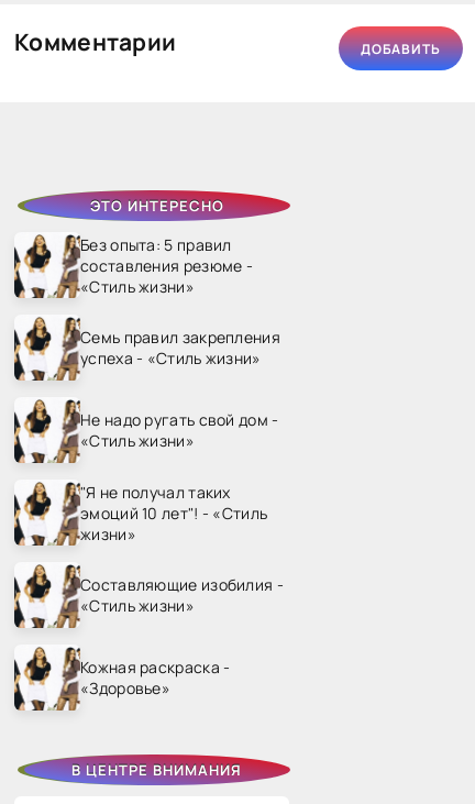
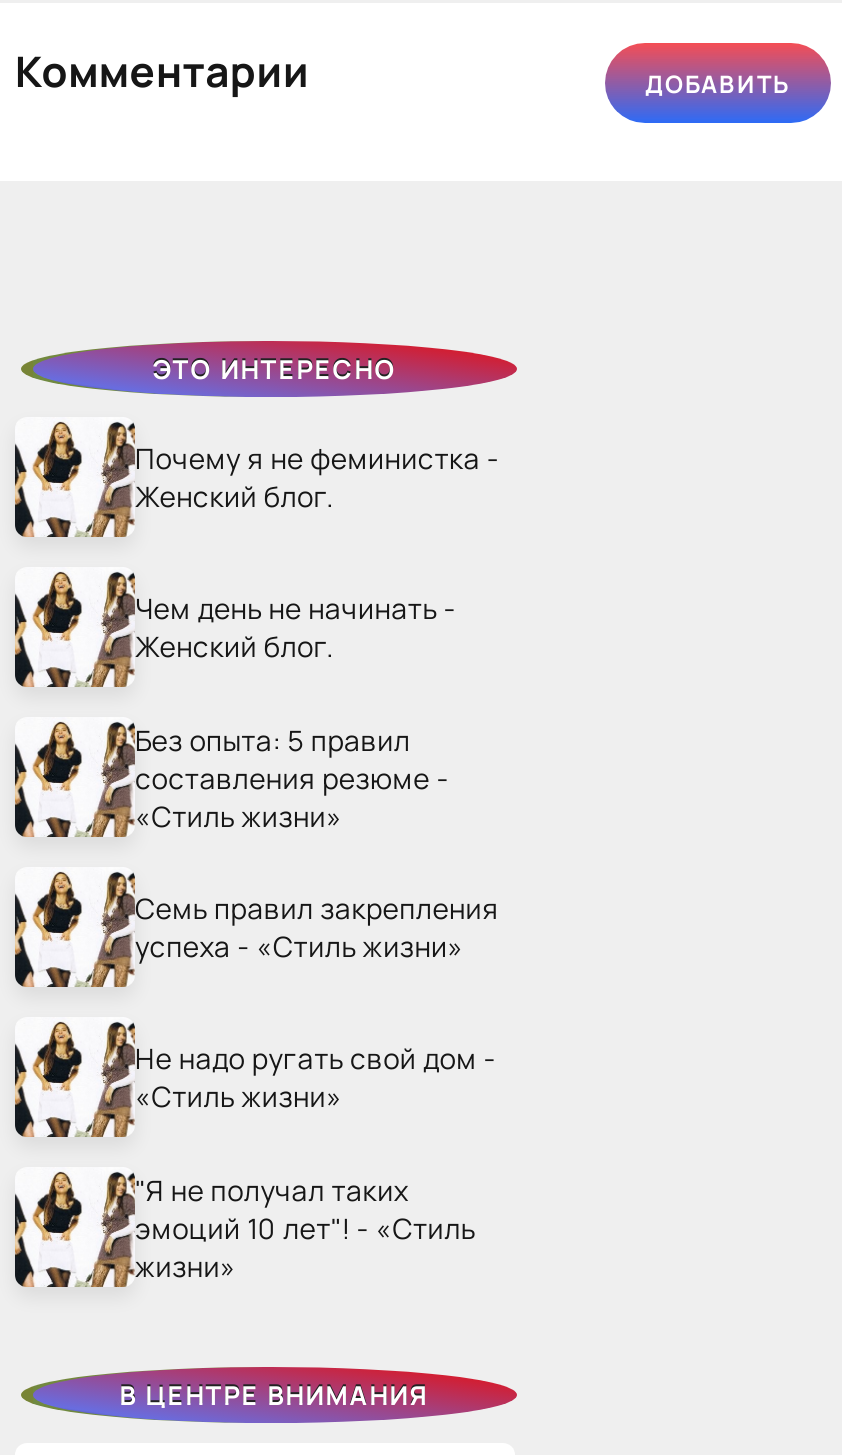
+ Почему я не феминистка -
+ Женский блог.
+ Чем день не начинать -
+ Женский блог.

moved down: [image] | Без опыта: 5 правил | составления резюме - | ... | эмоций 10 лет"! - «Стиль | жизни»

- Составляющие изобилия -
- «Стиль жизни»
- Кожная раскраска -
- «Здоровье»
